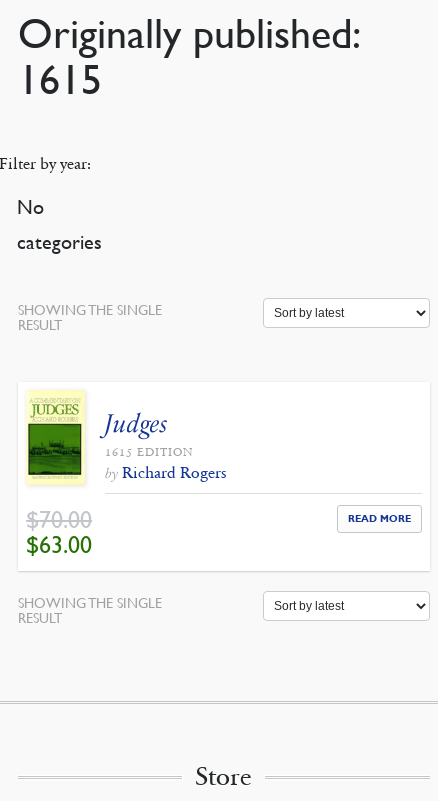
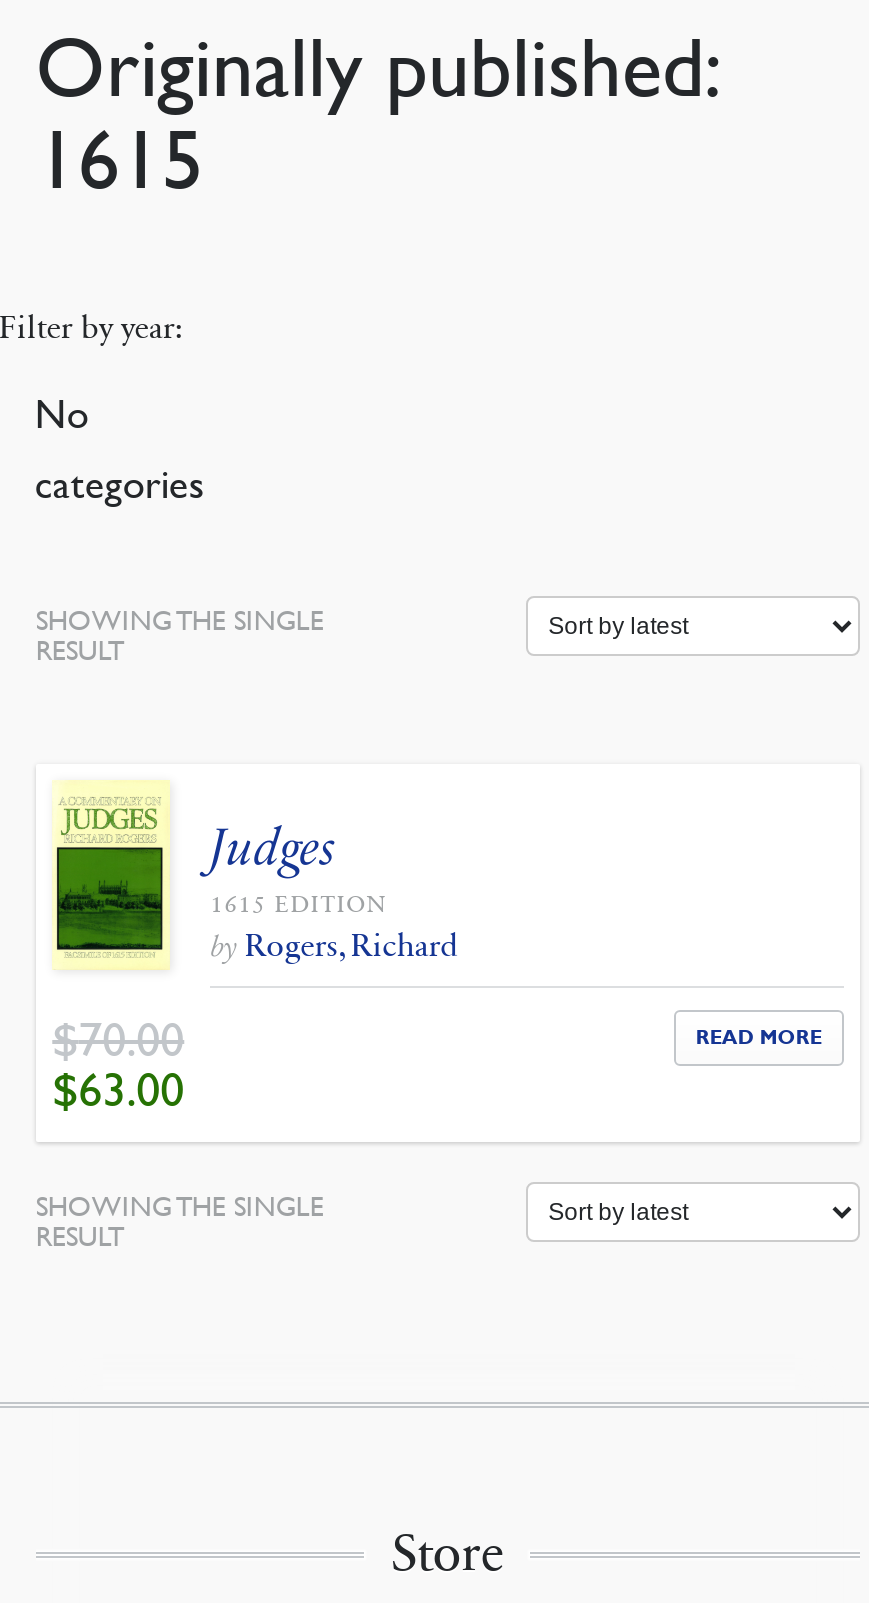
- by Richard Rogers
+ by Rogers, Richard
